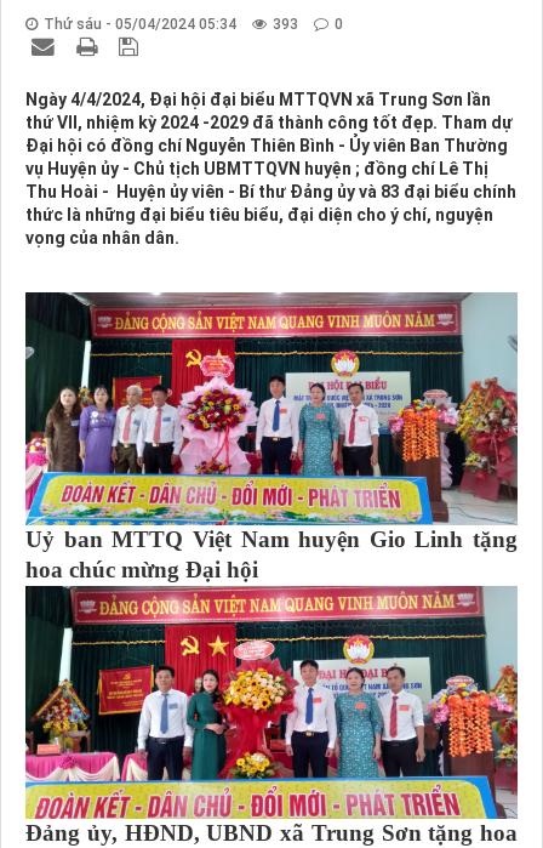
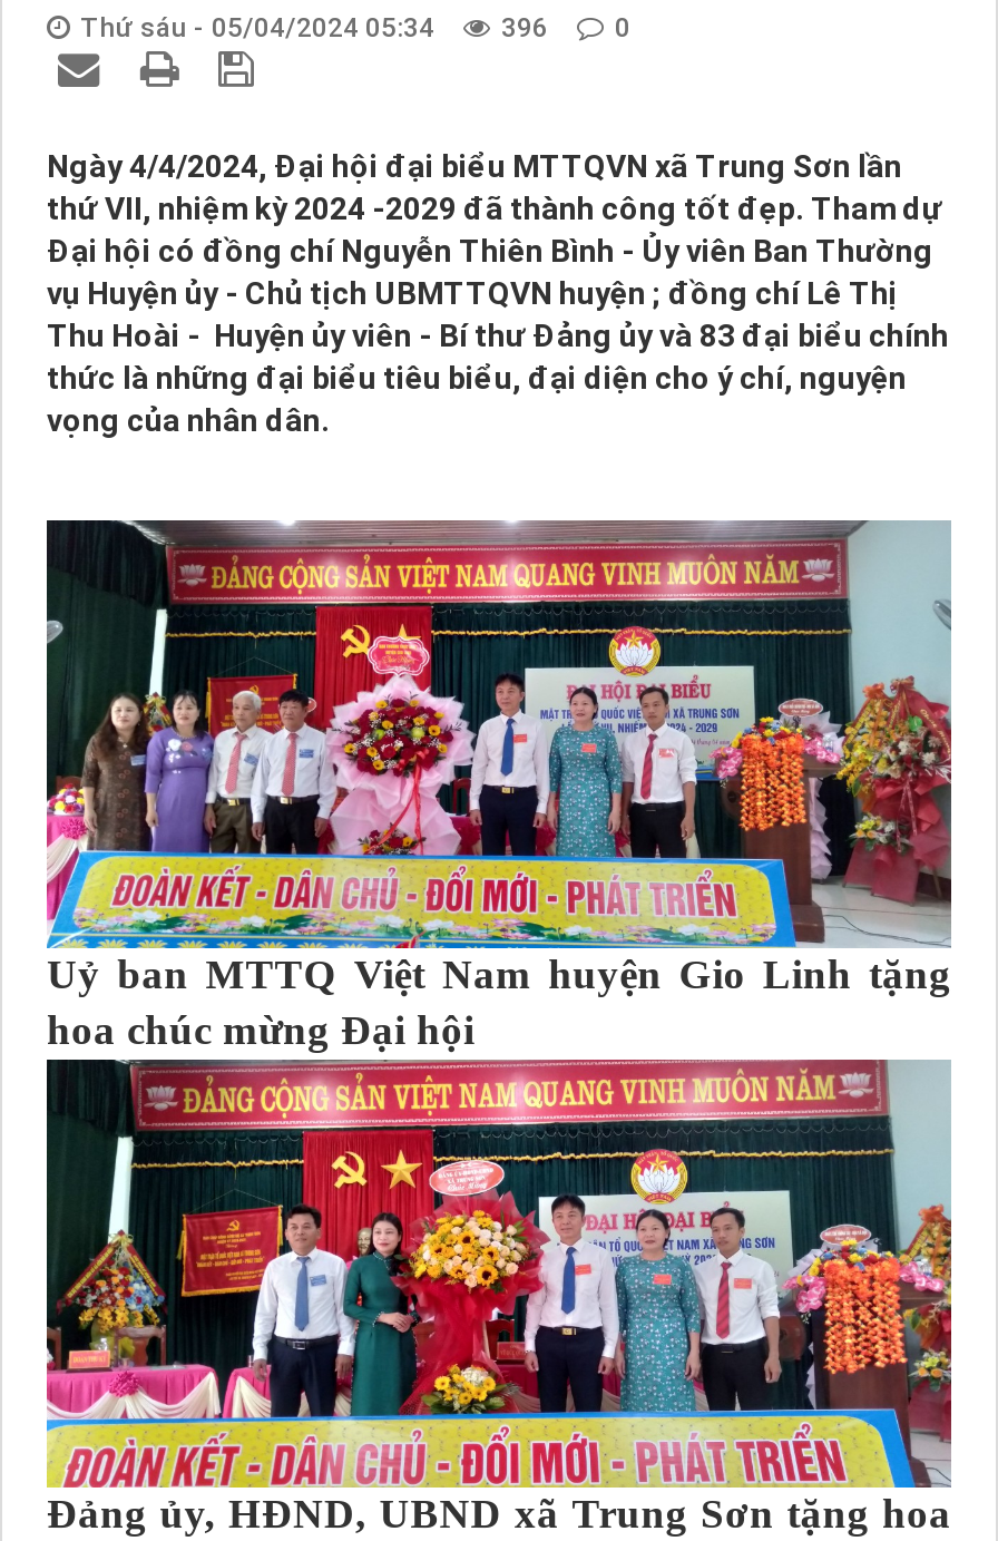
- 393
+ 396
